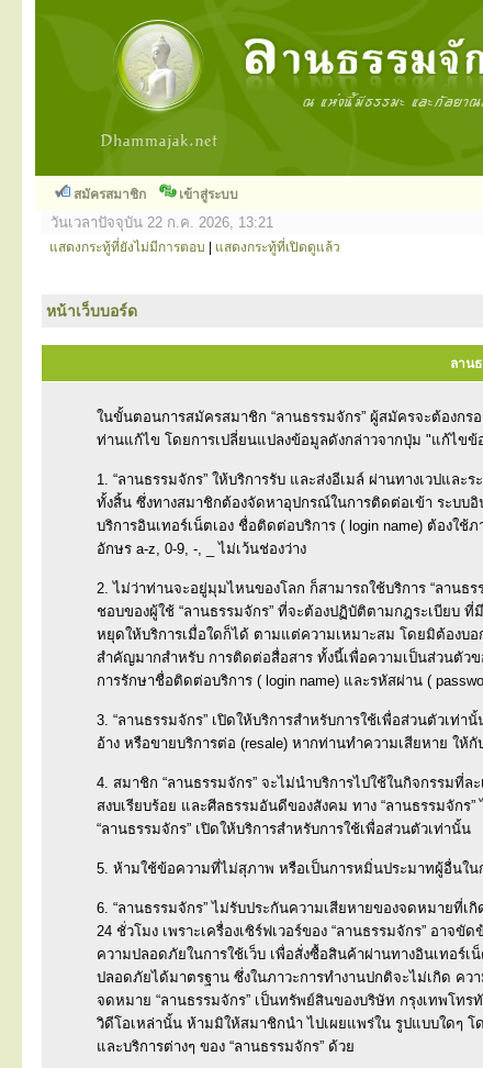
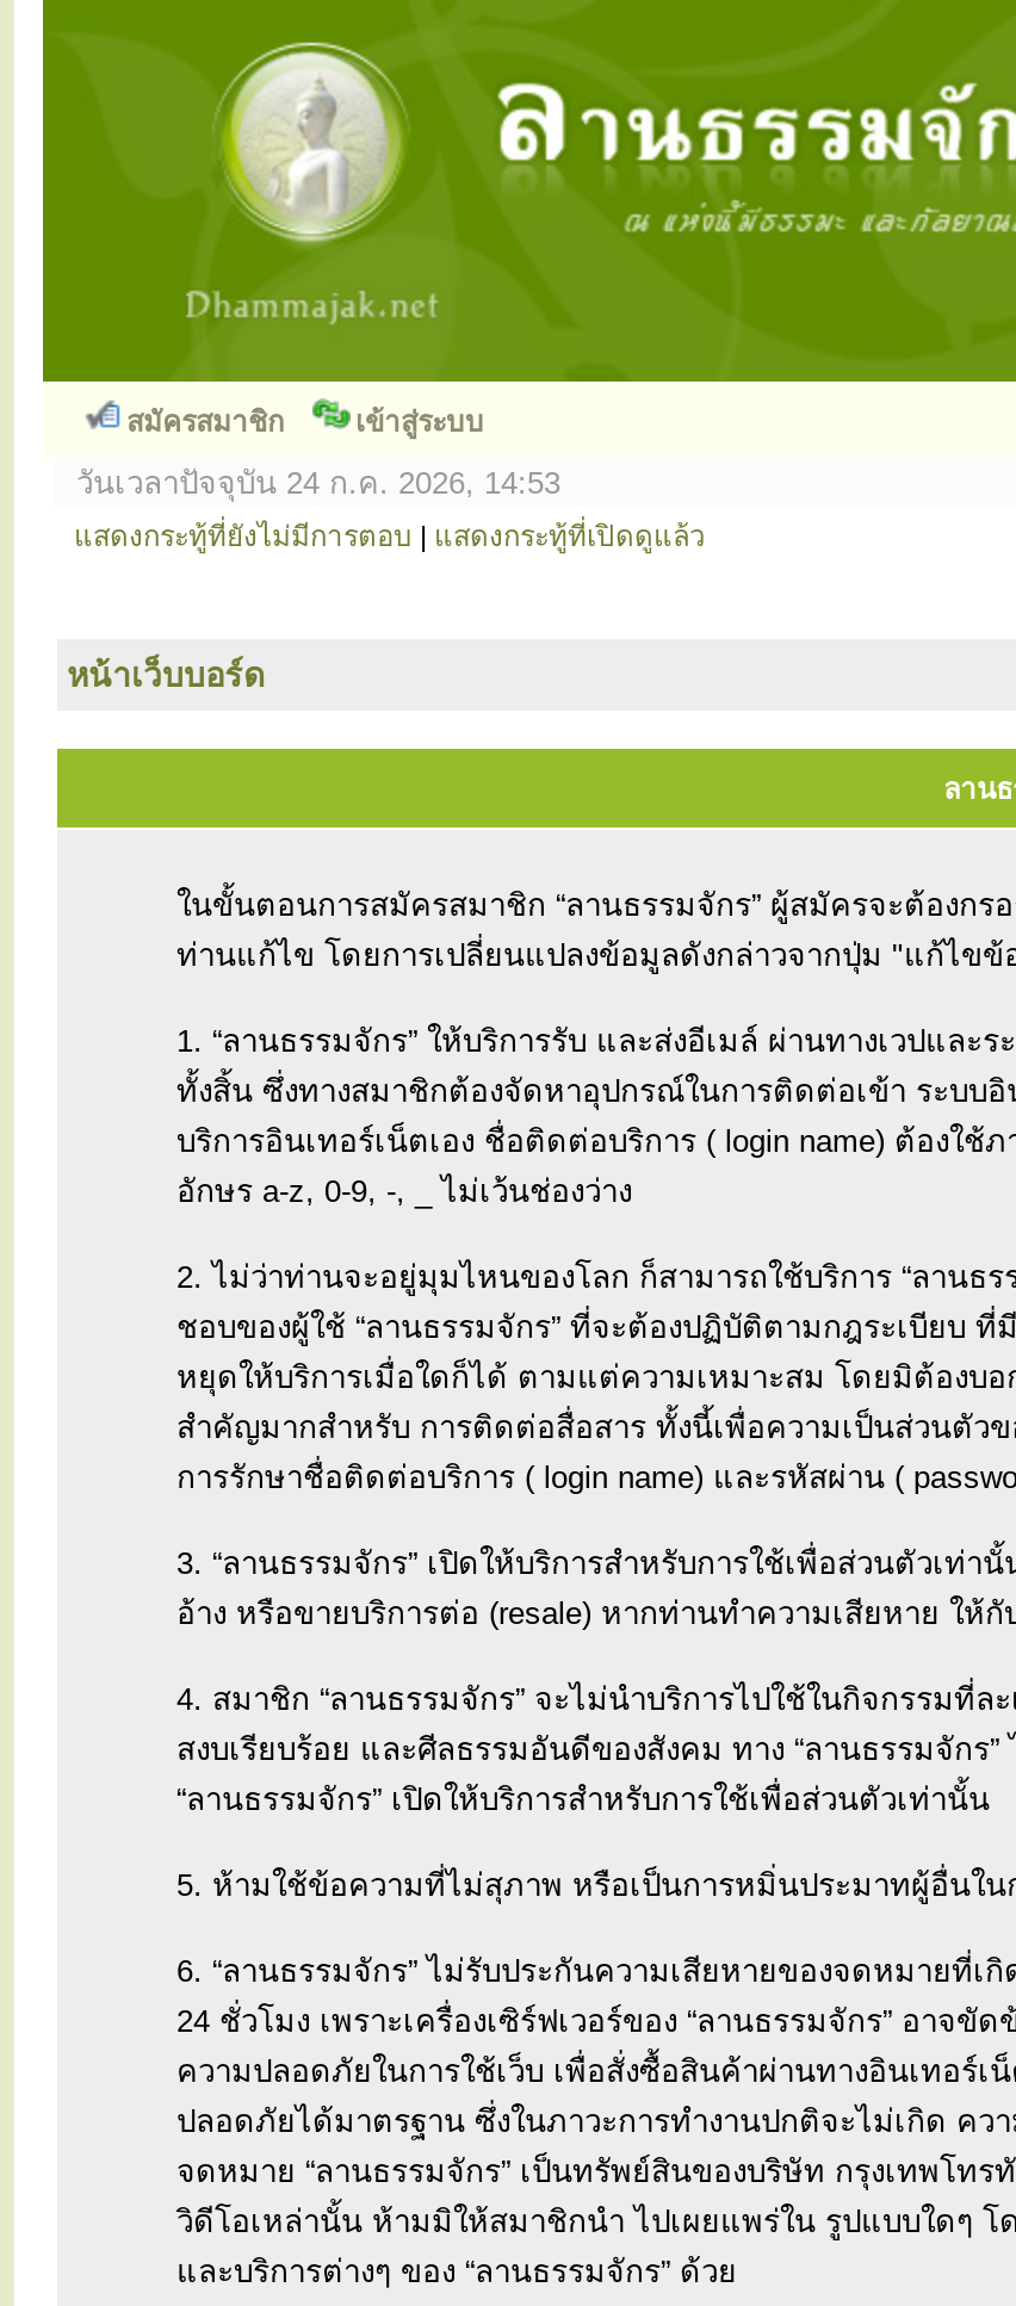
- วันเวลาปัจจุบัน 22 ก.ค. 2026, 13:21
+ วันเวลาปัจจุบัน 24 ก.ค. 2026, 14:53
